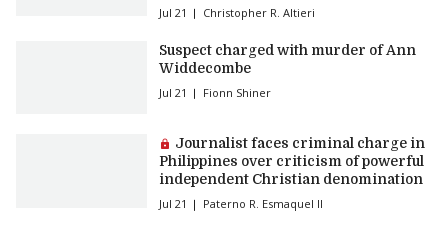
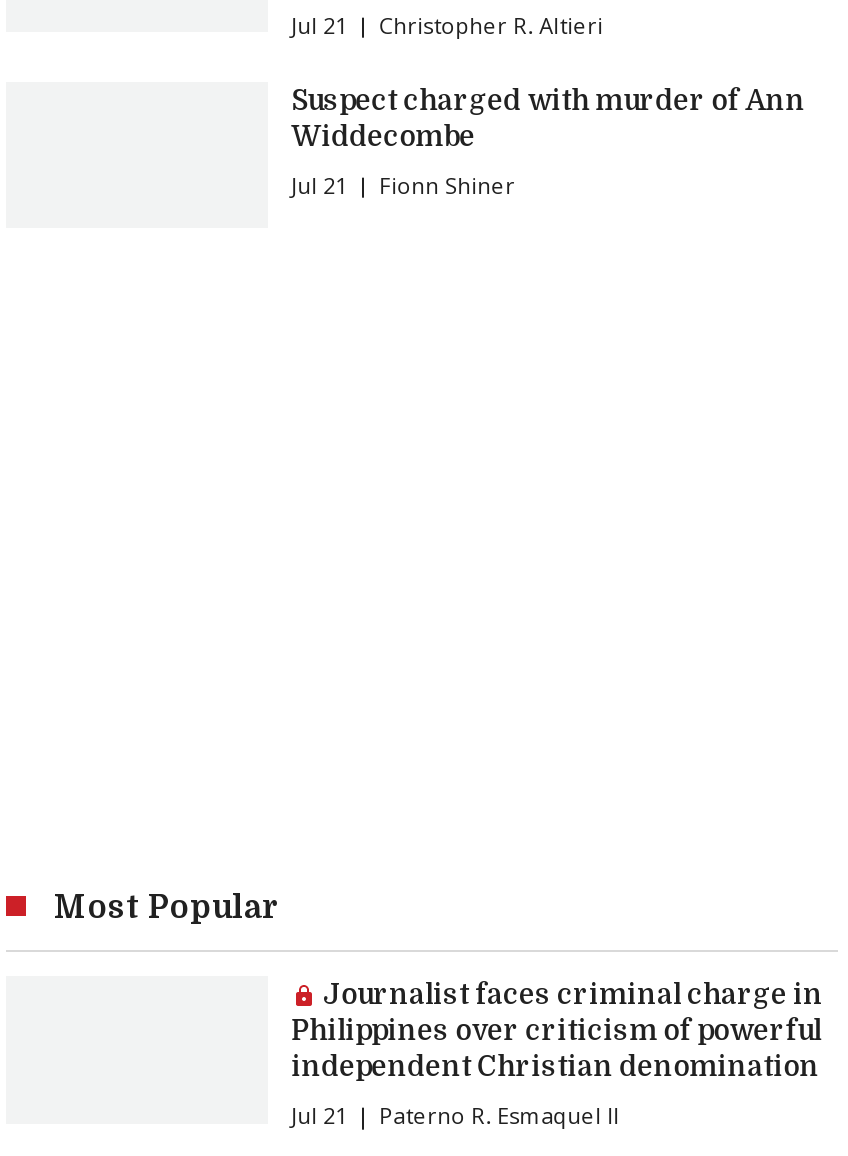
+ Most Popular
